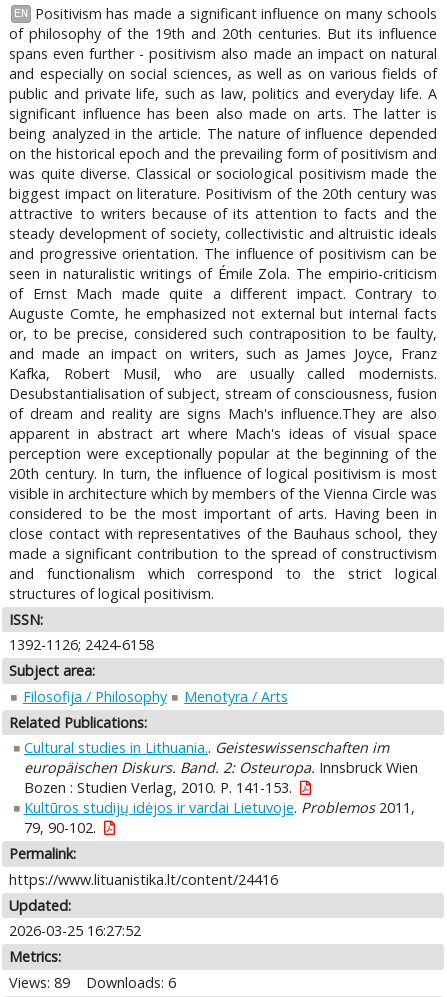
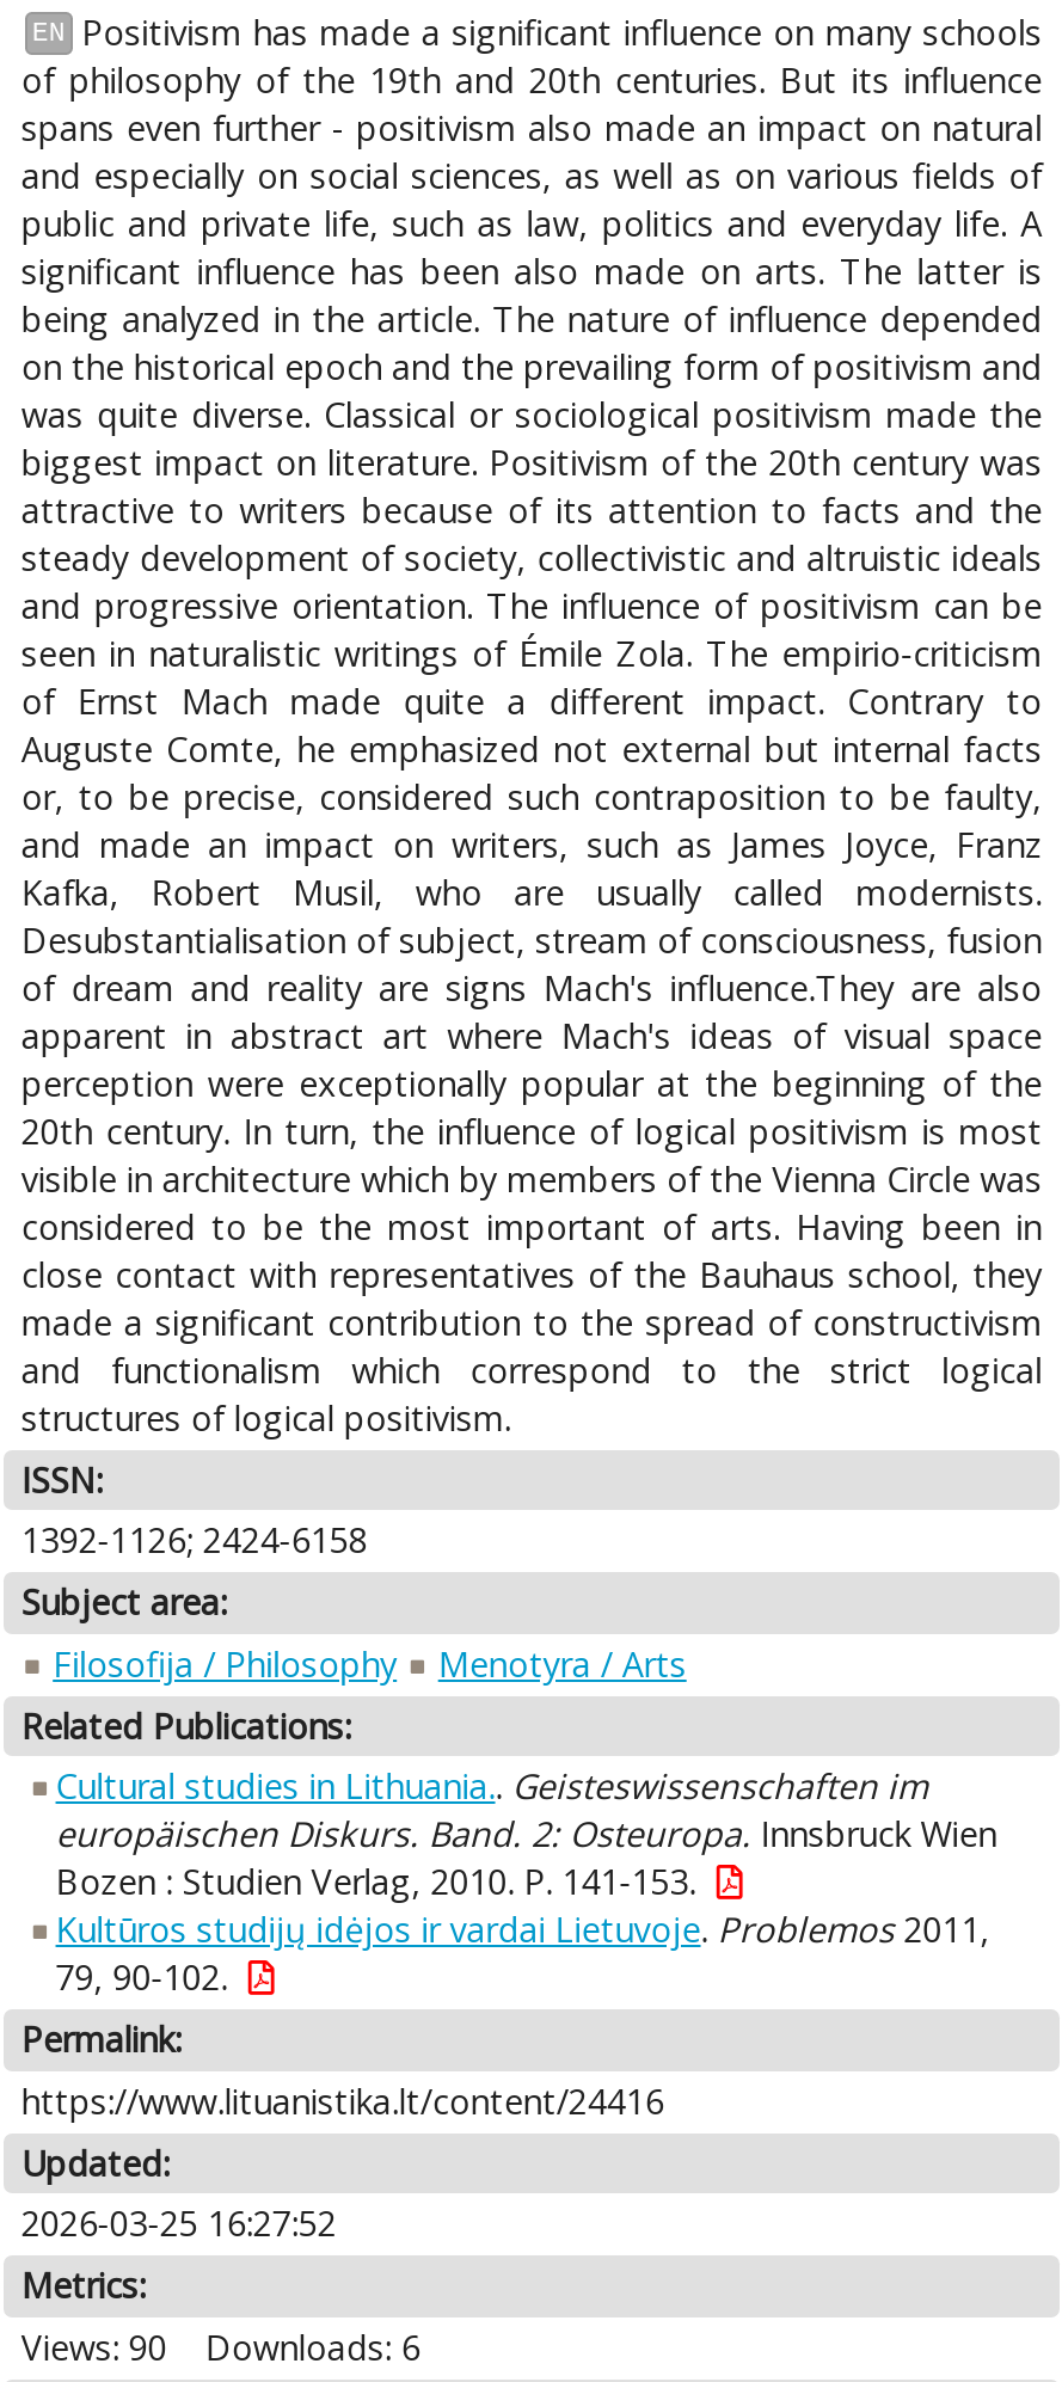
- Views: 89 Downloads: 6
+ Views: 90 Downloads: 6
